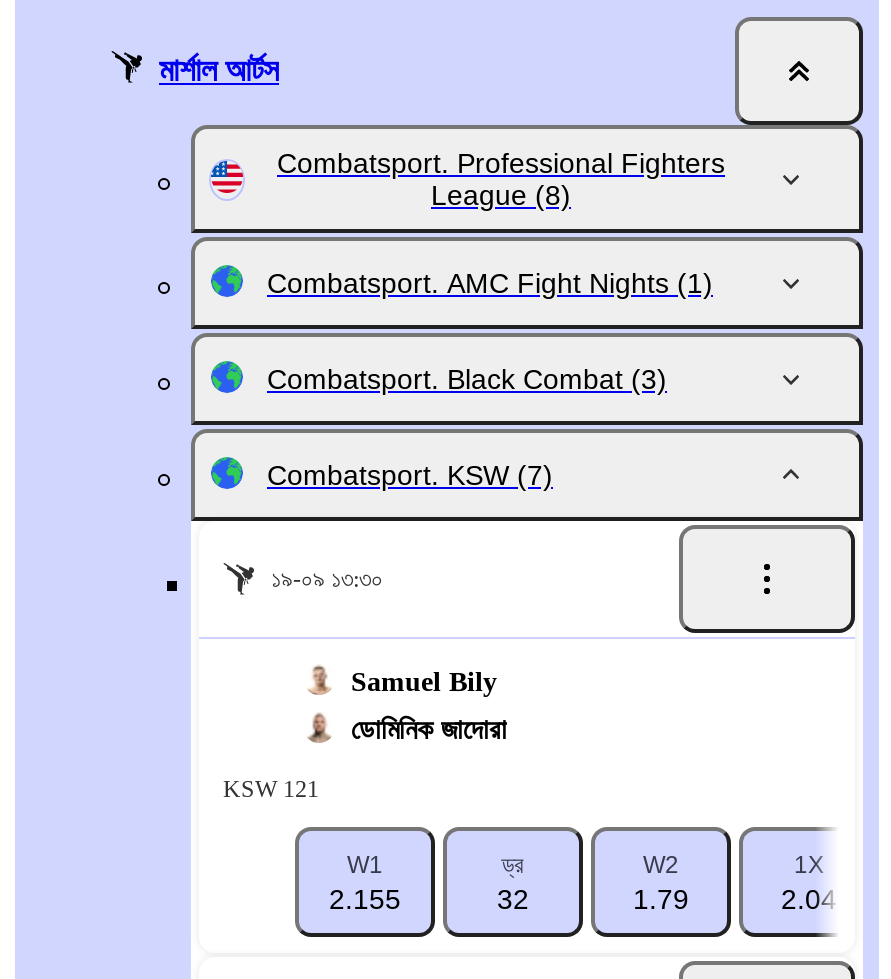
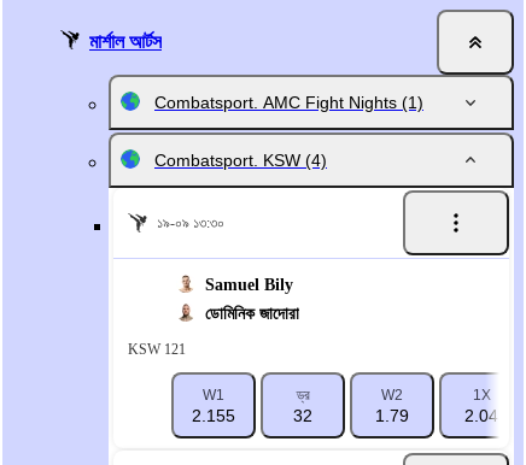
- Combatsport. Professional Fighters
- League (8)

- Combatsport. Black Combat (3)
- Combatsport. KSW (7)
+ Combatsport. KSW (4)
